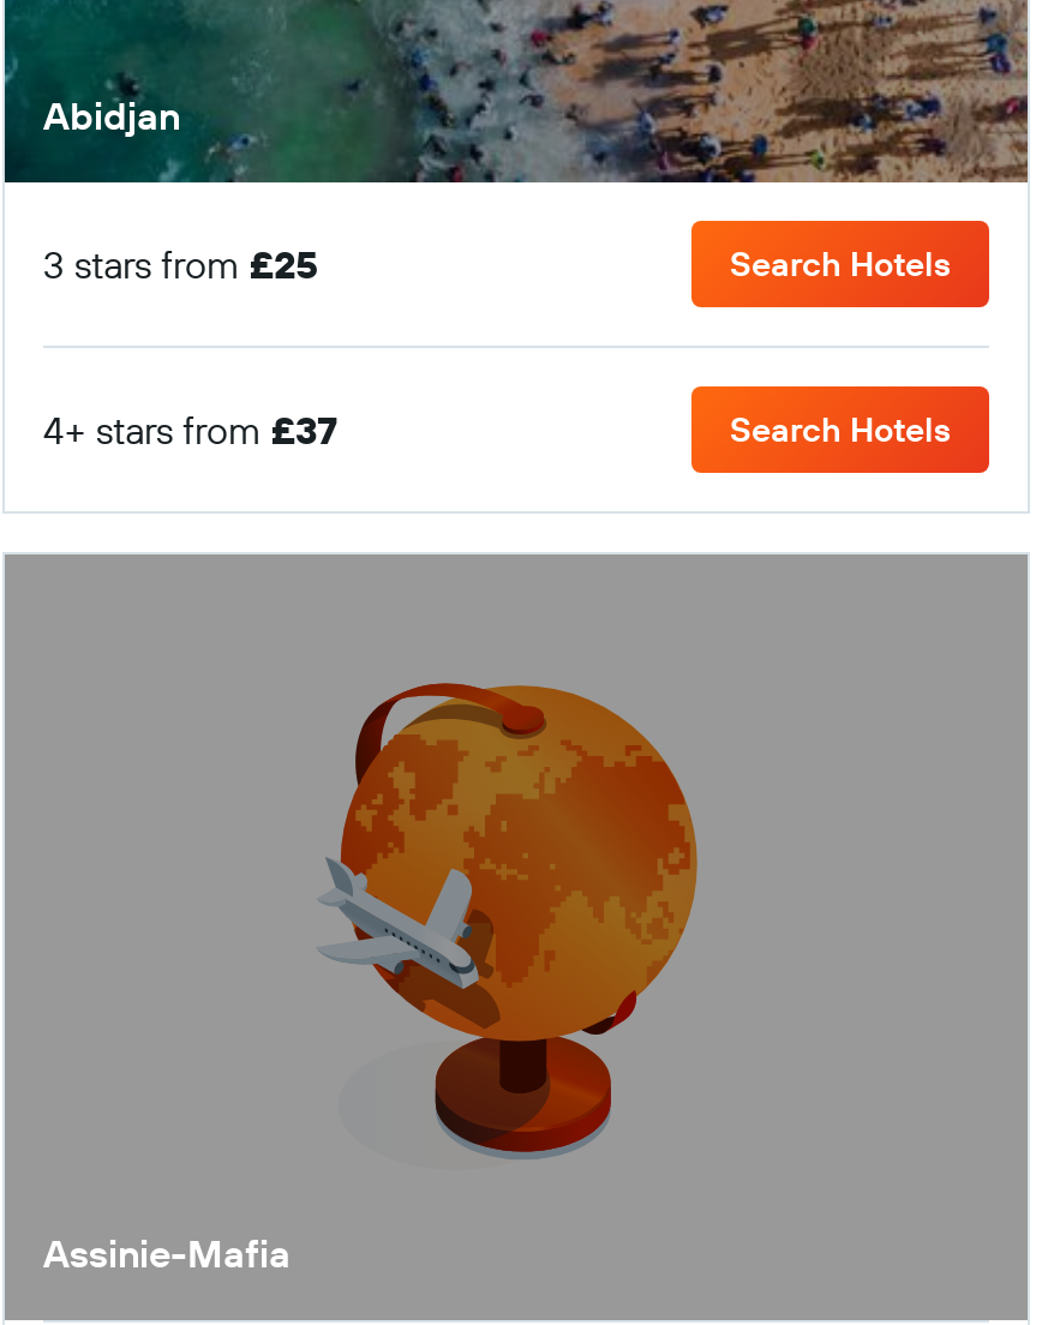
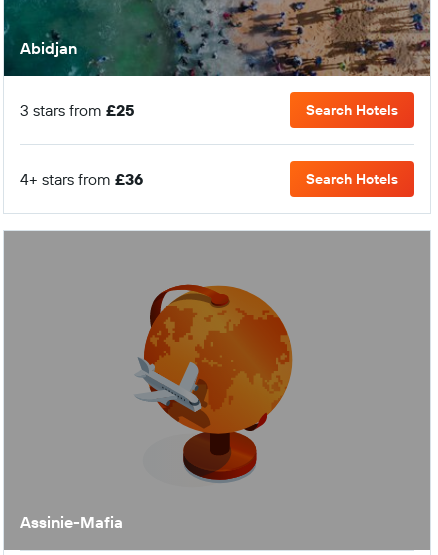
- 4+ stars from £37
+ 4+ stars from £36
